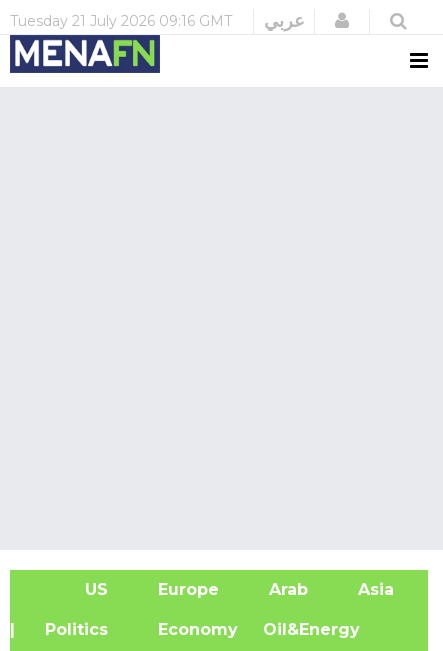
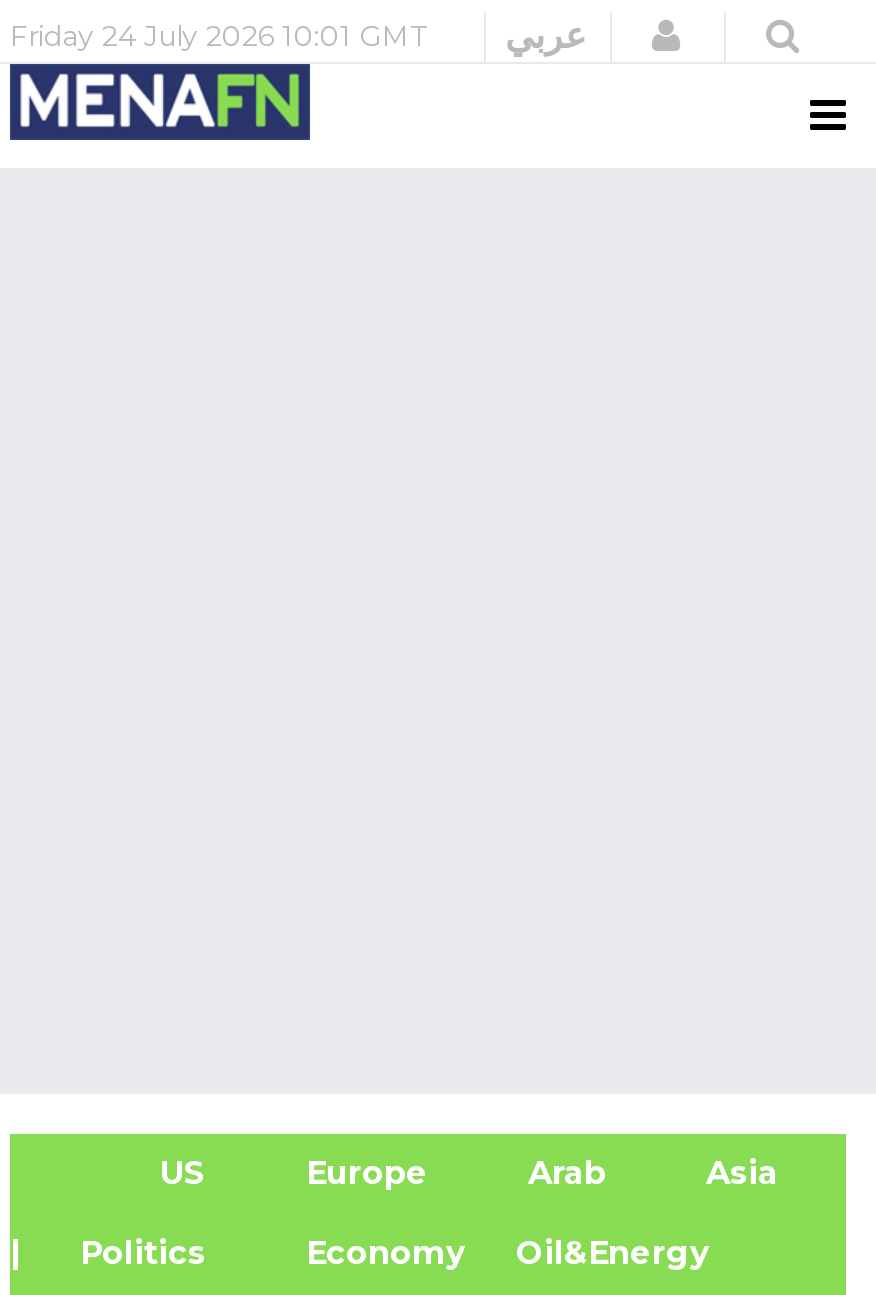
- Tuesday 21 July 2026 09:16 GMT
+ Friday 24 July 2026 10:01 GMT
